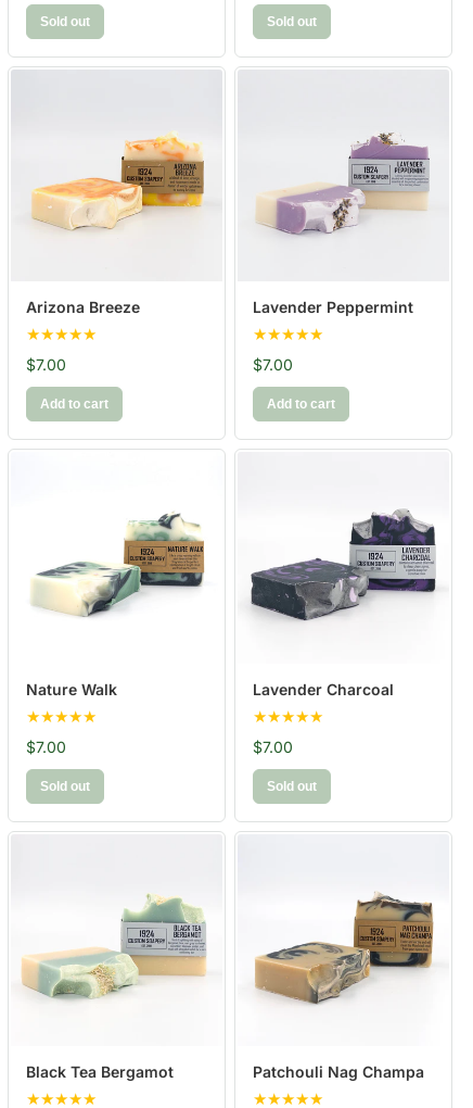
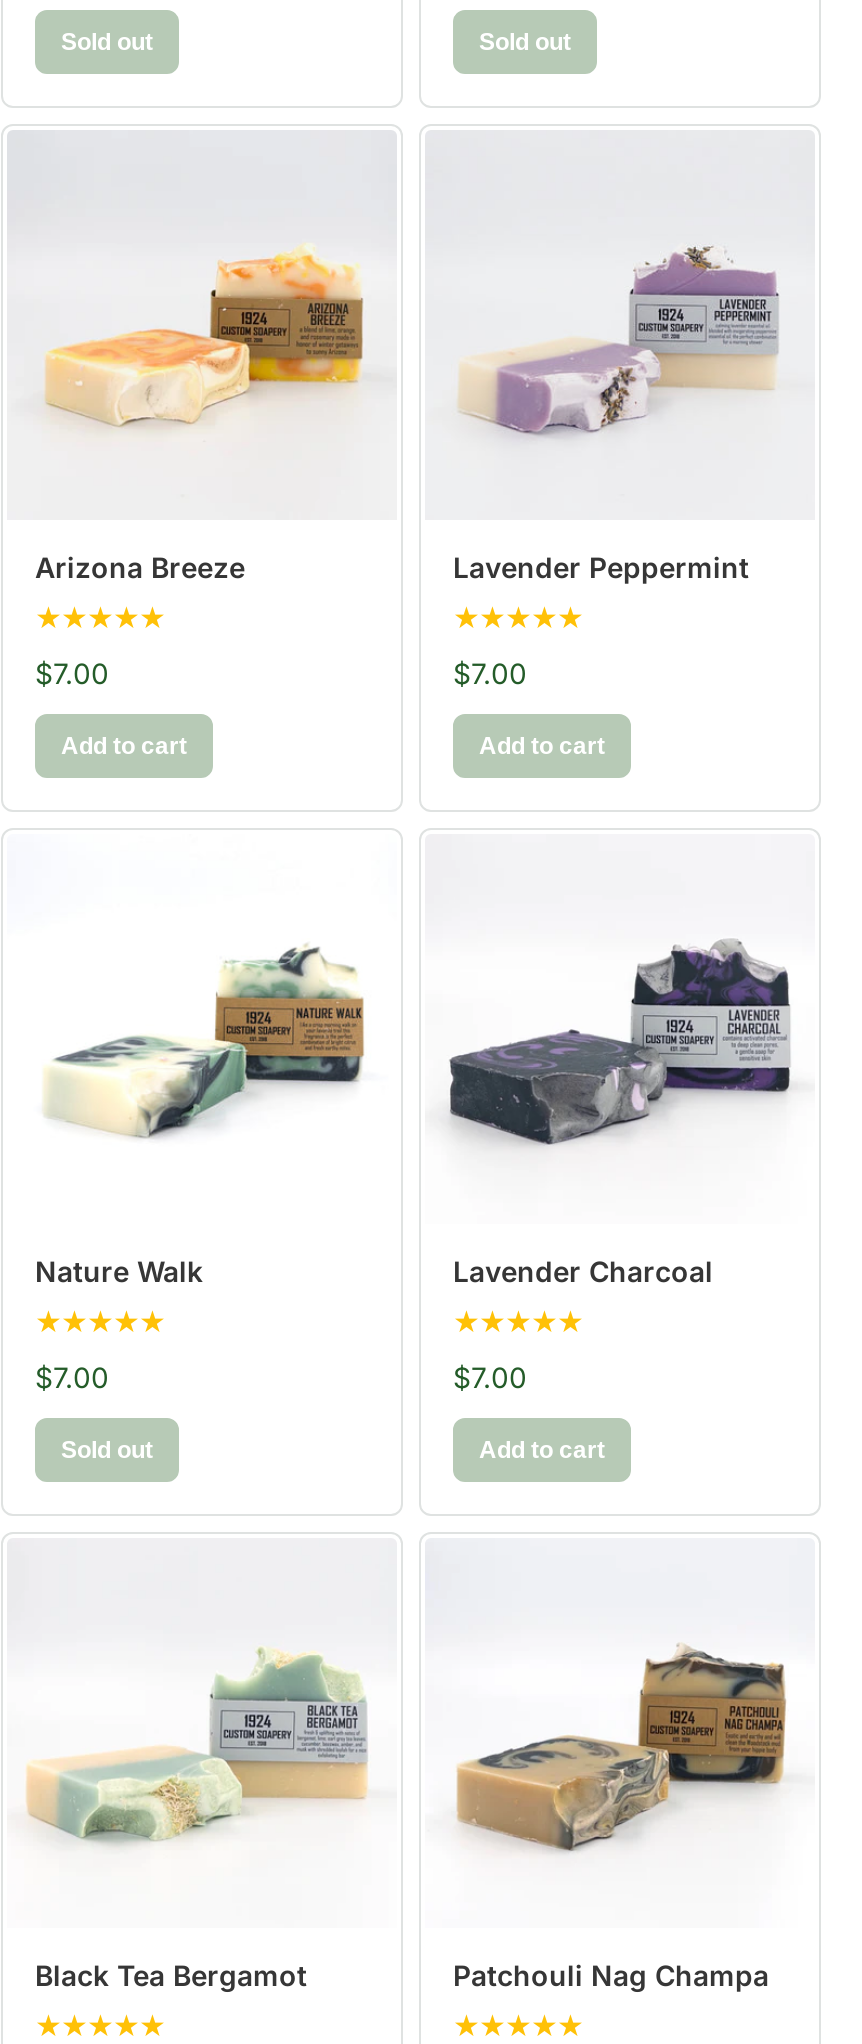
- Sold out
+ Add to cart
